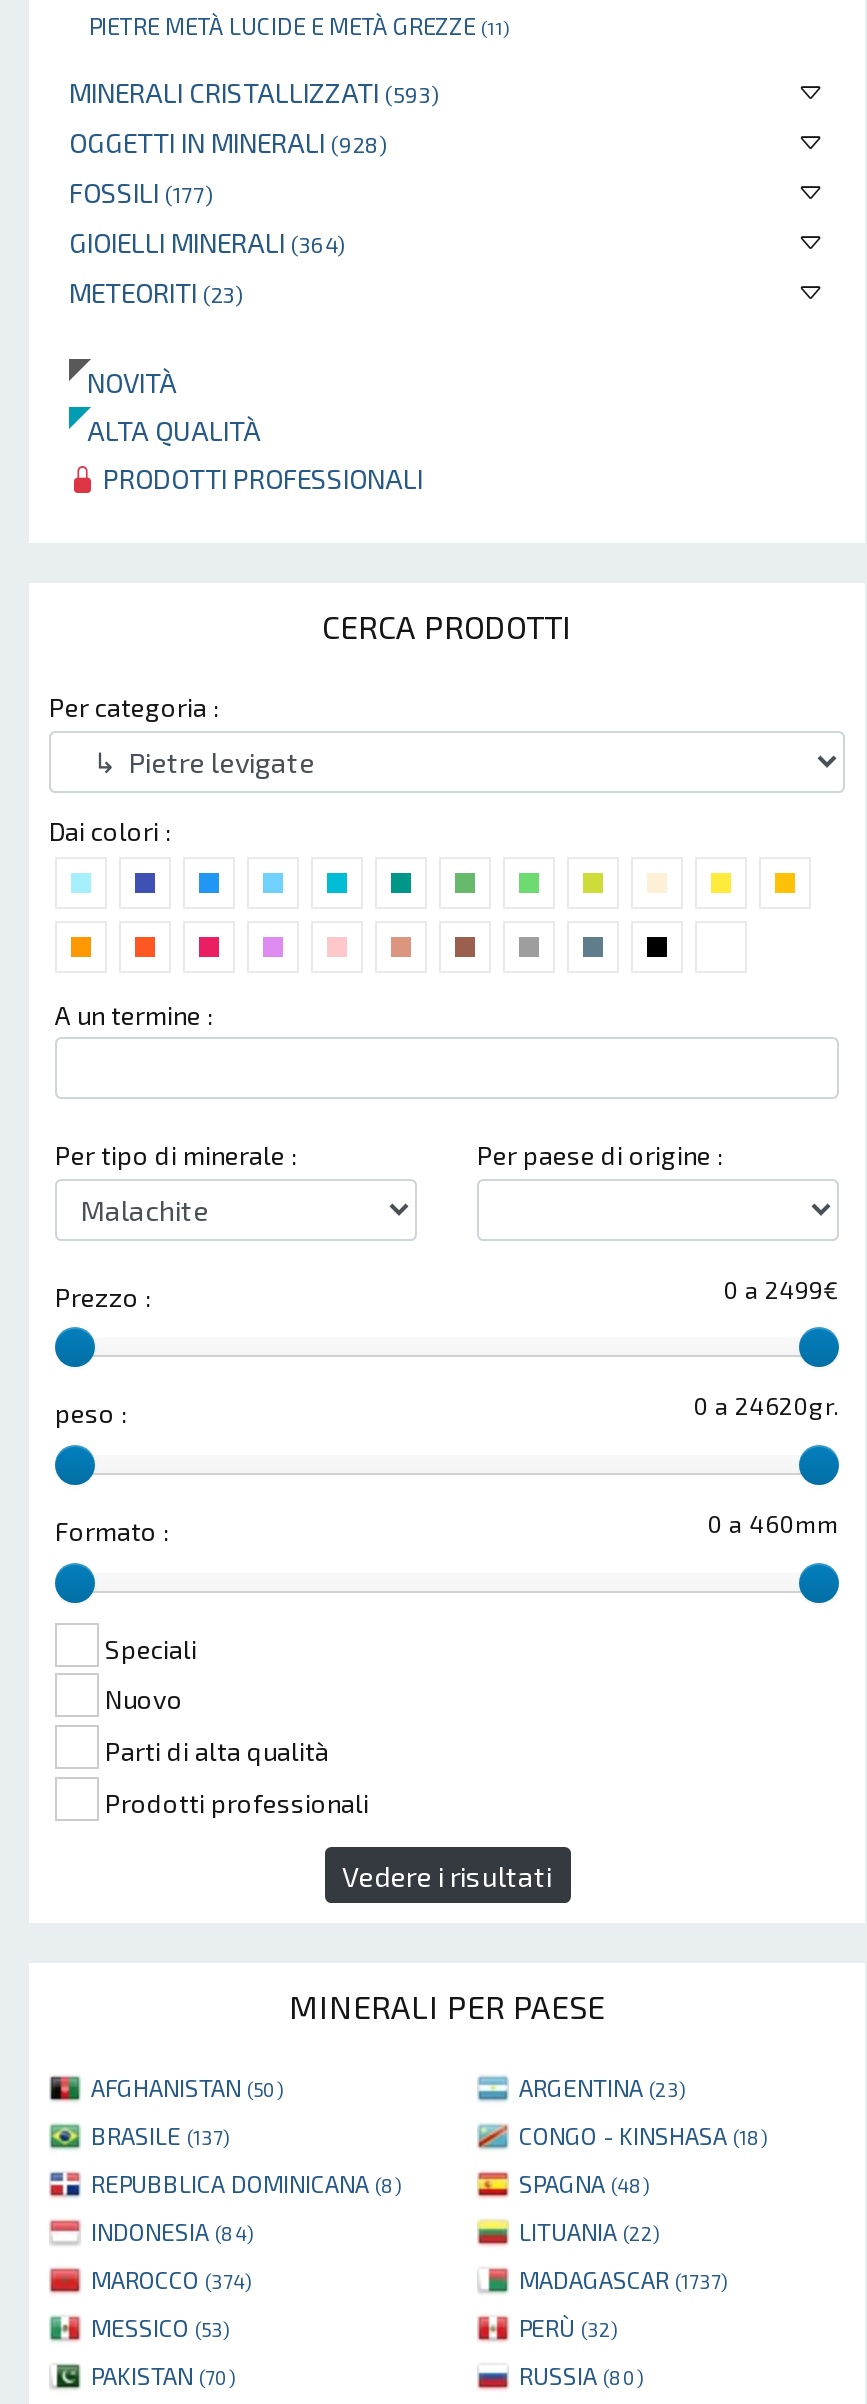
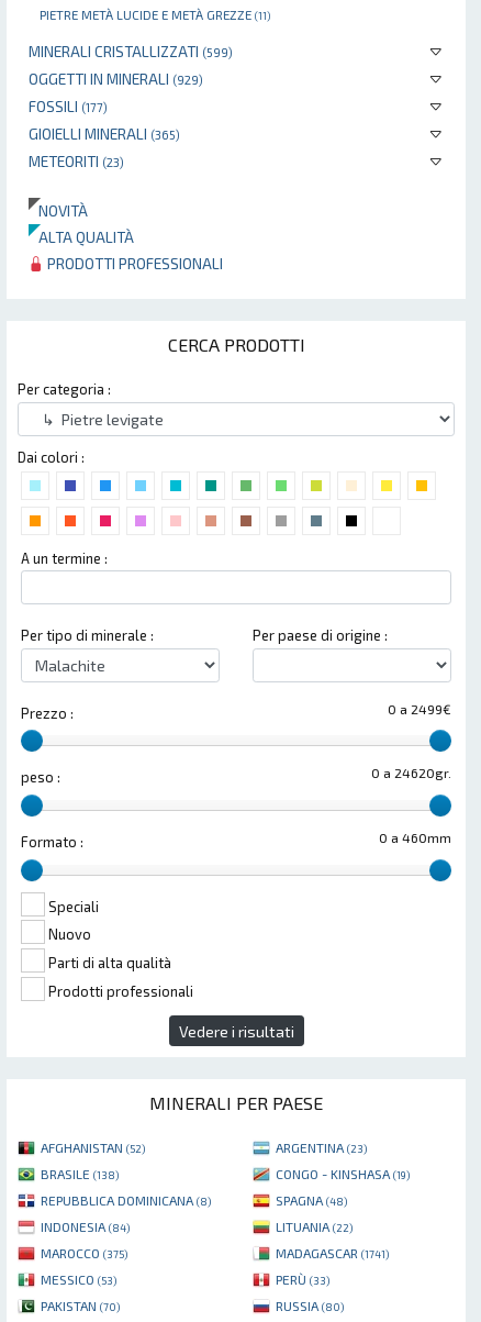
- MINERALI CRISTALLIZZATI (593)
+ MINERALI CRISTALLIZZATI (599)

- OGGETTI IN MINERALI (928)
+ OGGETTI IN MINERALI (929)

- GIOIELLI MINERALI (364)
+ GIOIELLI MINERALI (365)

- AFGHANISTAN (50)
+ AFGHANISTAN (52)

- BRASILE (137)
+ BRASILE (138)

- CONGO - KINSHASA (18)
+ CONGO - KINSHASA (19)

- MAROCCO (374)
+ MAROCCO (375)

- MADAGASCAR (1737)
+ MADAGASCAR (1741)

- PERÙ (32)
+ PERÙ (33)
